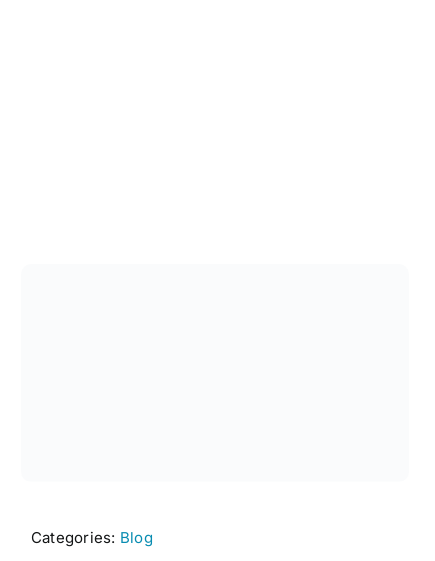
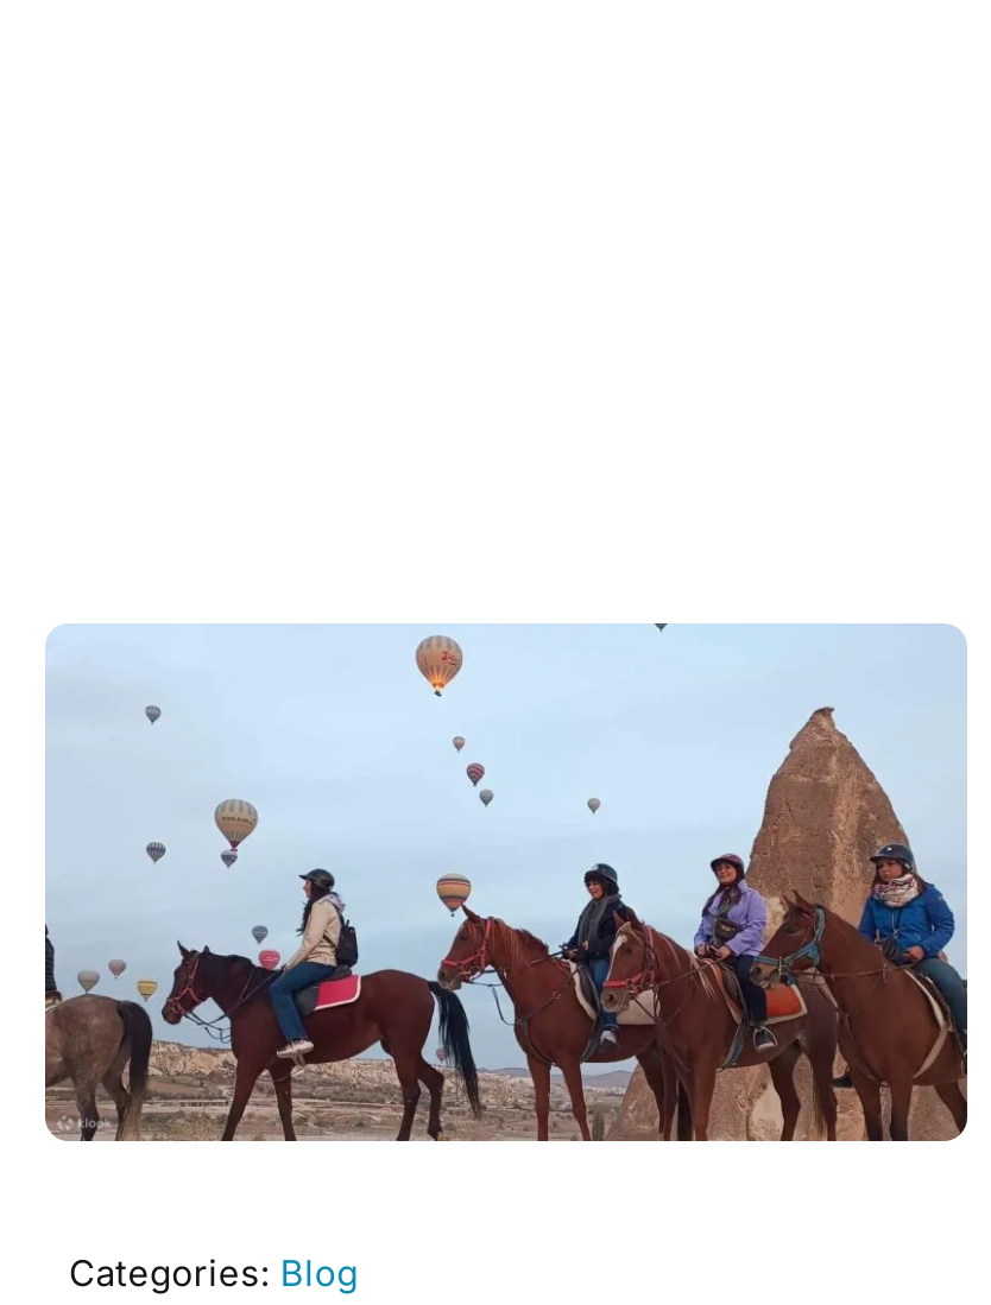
+ [image]
